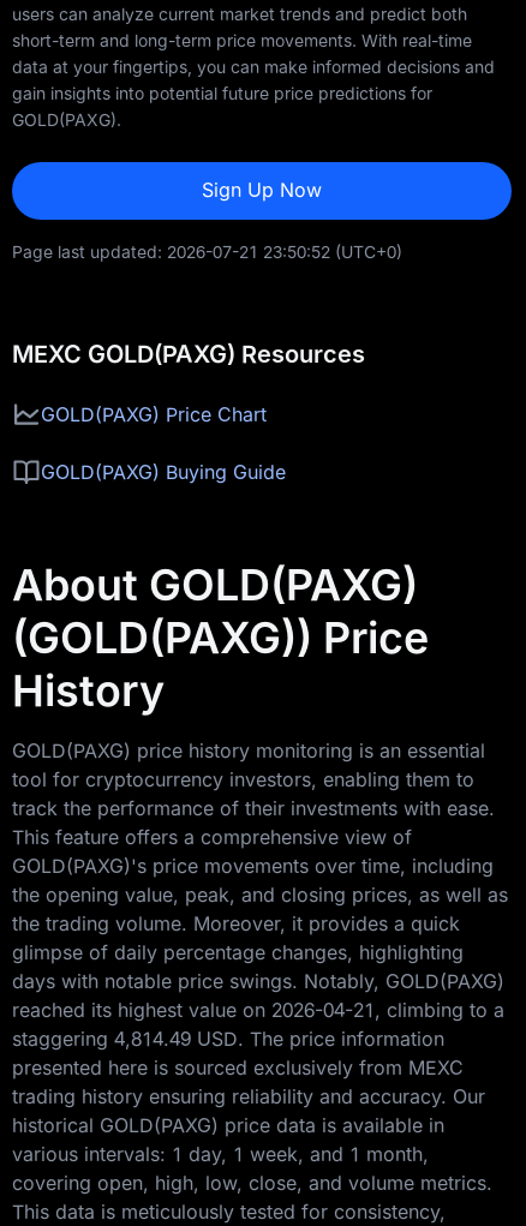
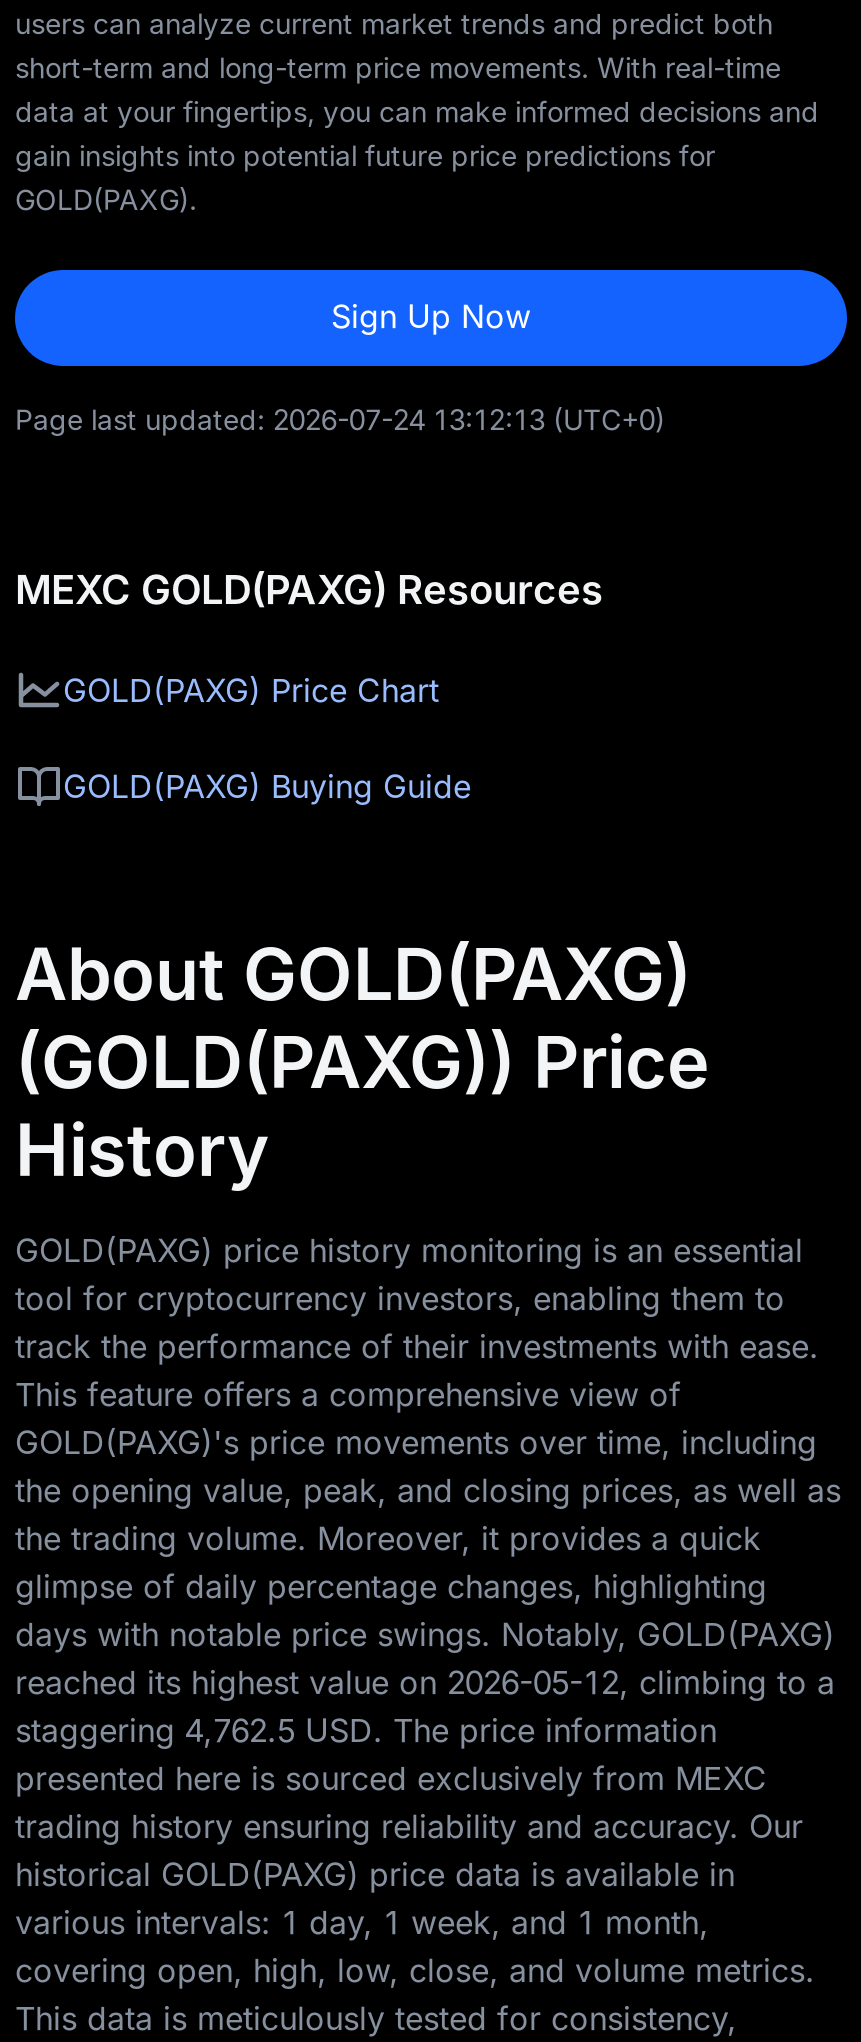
- Page last updated: 2026-07-21 23:50:52 (UTC+0)
+ Page last updated: 2026-07-24 13:12:13 (UTC+0)

- reached its highest value on 2026-04-21, climbing to a
+ reached its highest value on 2026-05-12, climbing to a

- staggering 4,814.49 USD. The price information
+ staggering 4,762.5 USD. The price information
